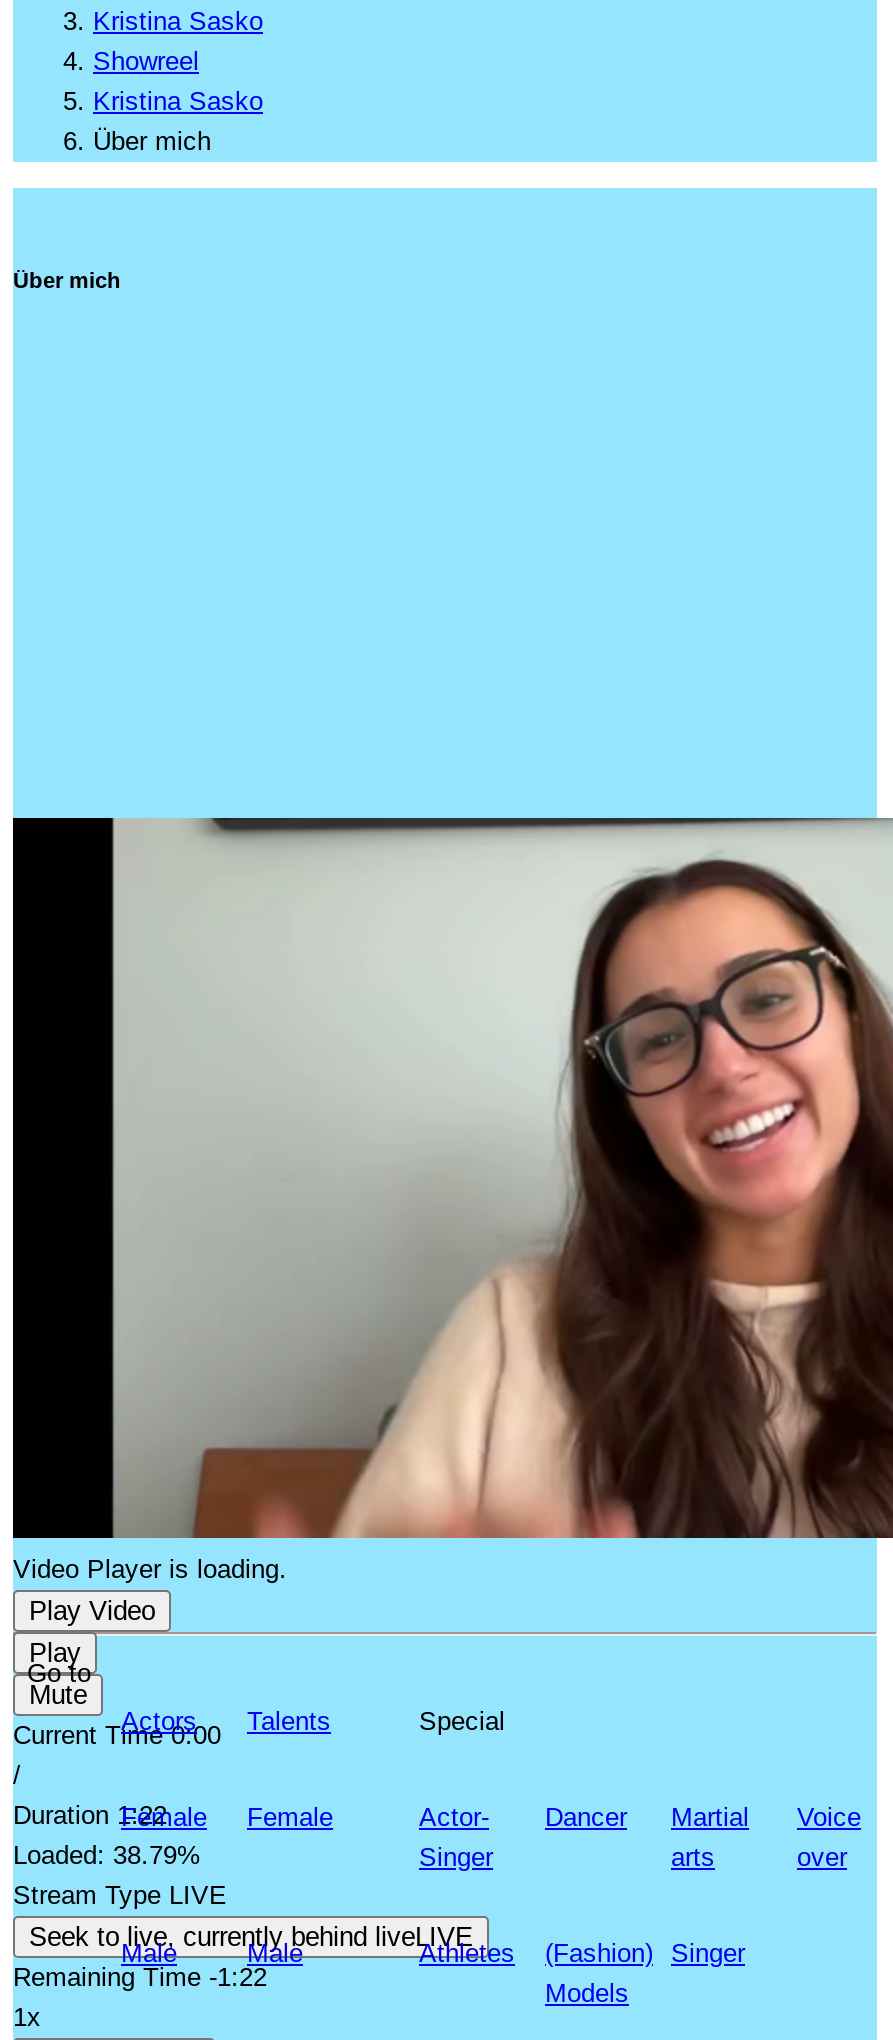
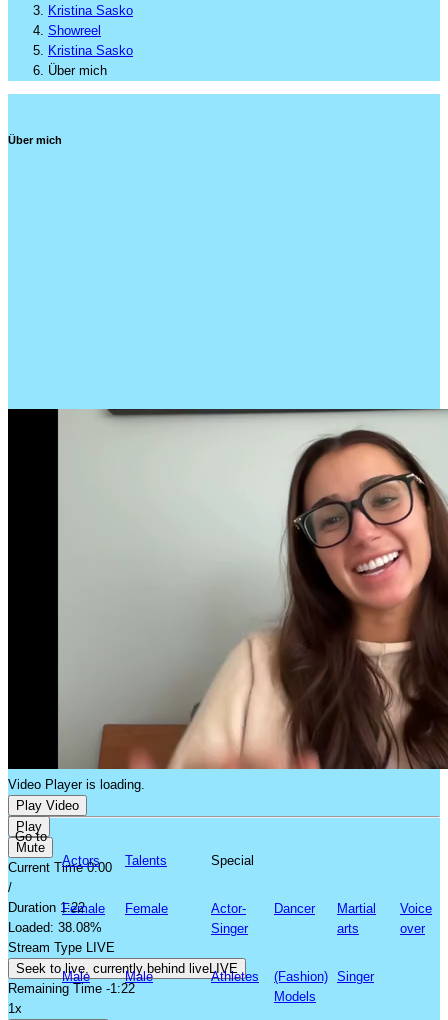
- Loaded: 38.79%
+ Loaded: 38.08%
